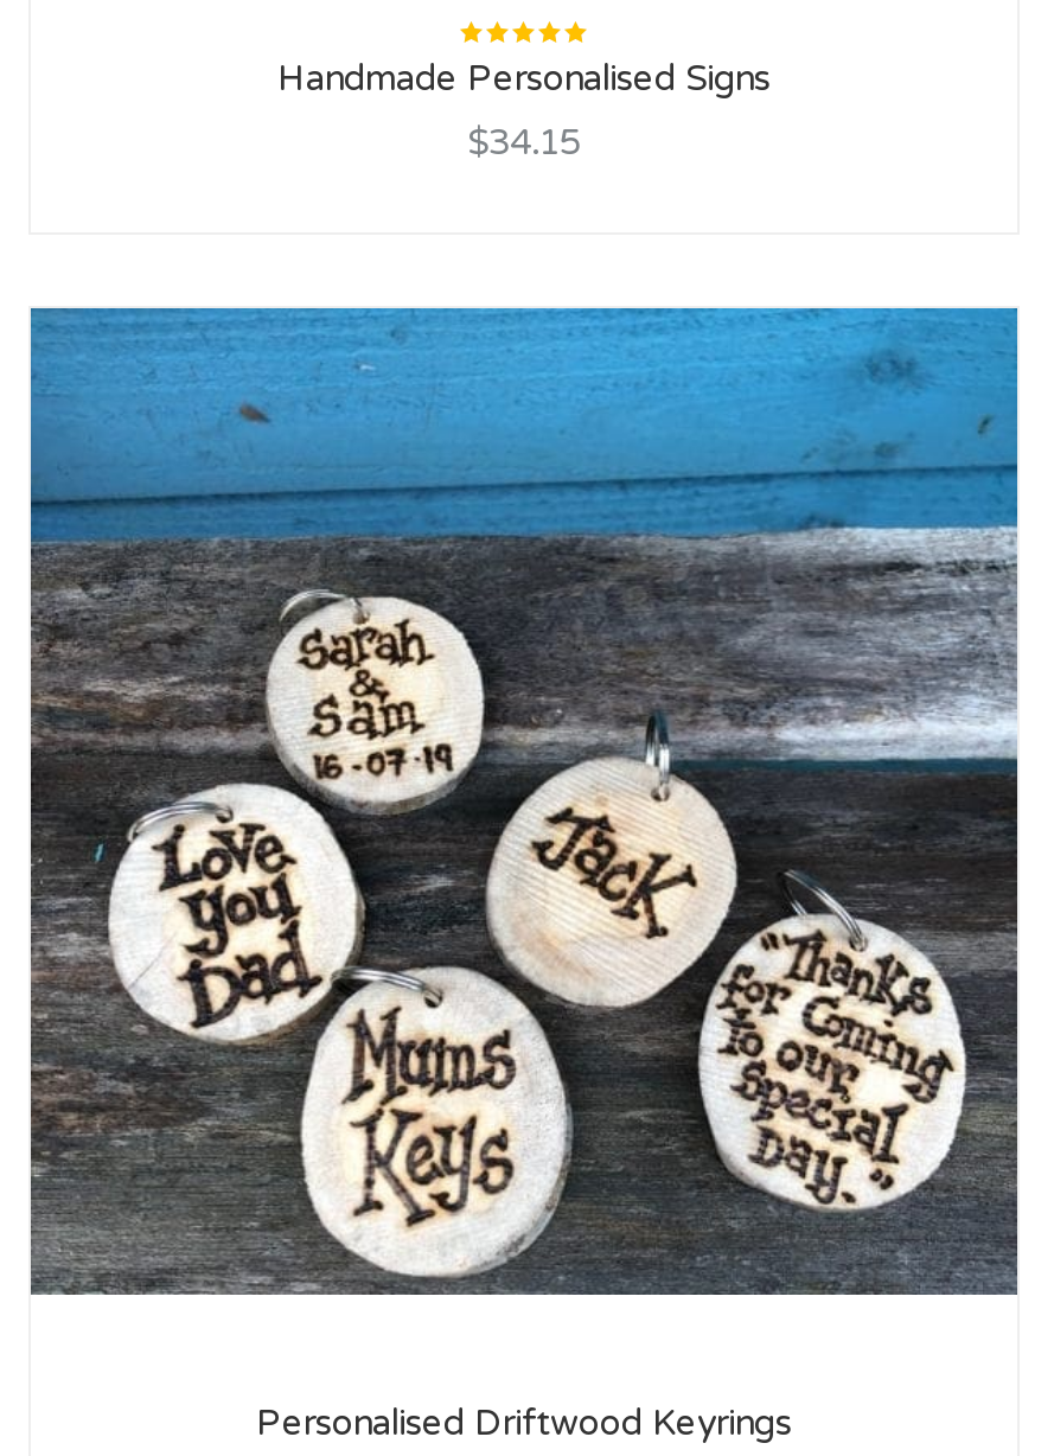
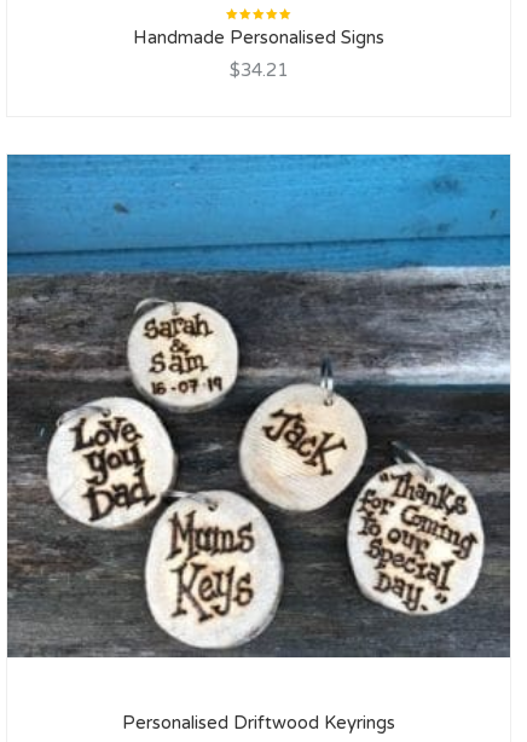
- $34.15
+ $34.21
